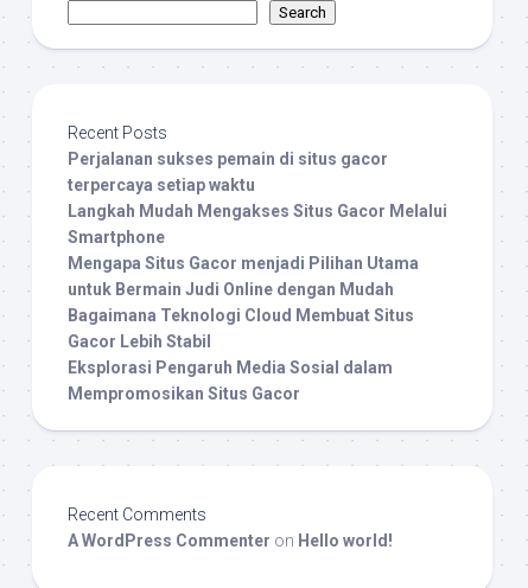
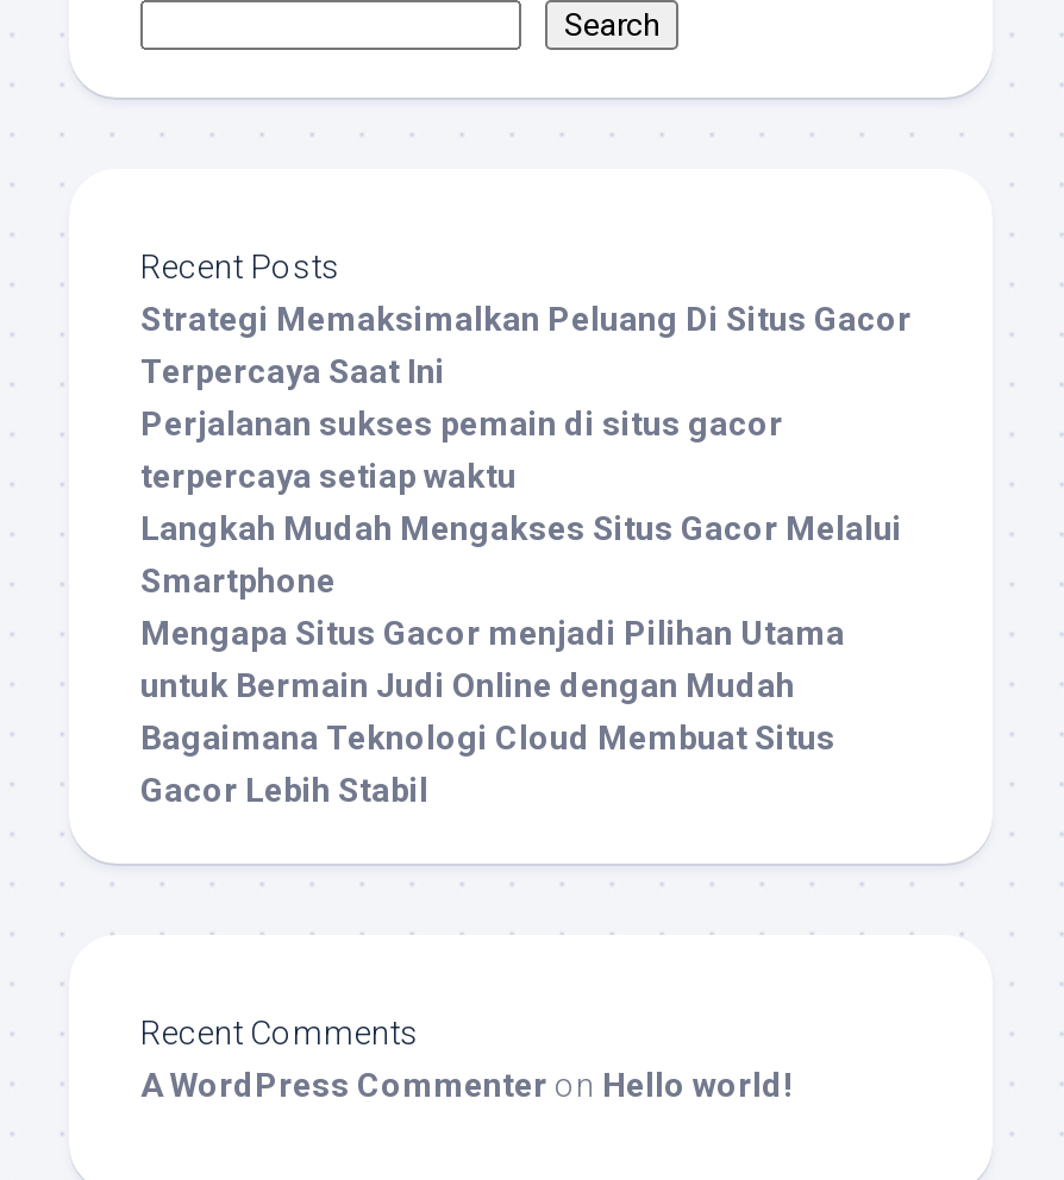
+ Strategi Memaksimalkan Peluang Di Situs Gacor
+ Terpercaya Saat Ini

moved down: Perjalanan sukses pemain di situs gacor | terpercaya setiap waktu | Langkah Mudah Mengakses Situs Gacor Melalui | Smartphone | Mengapa Situs Gacor menjadi Pilihan Utama | untuk Bermain Judi Online dengan Mudah | Bagaimana Teknologi Cloud Membuat Situs | Gacor Lebih Stabil

- Eksplorasi Pengaruh Media Sosial dalam
- Mempromosikan Situs Gacor
